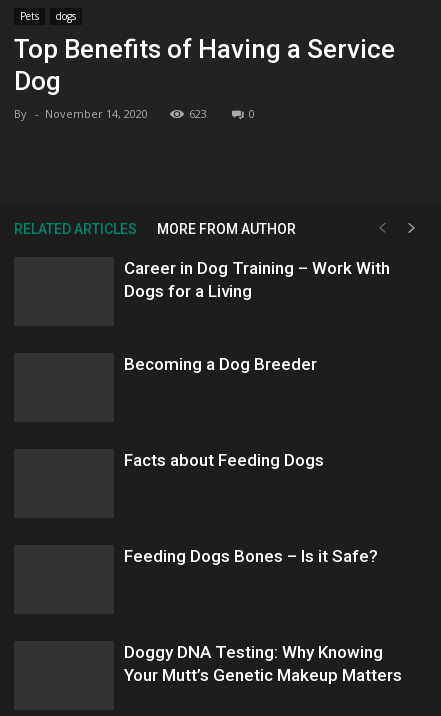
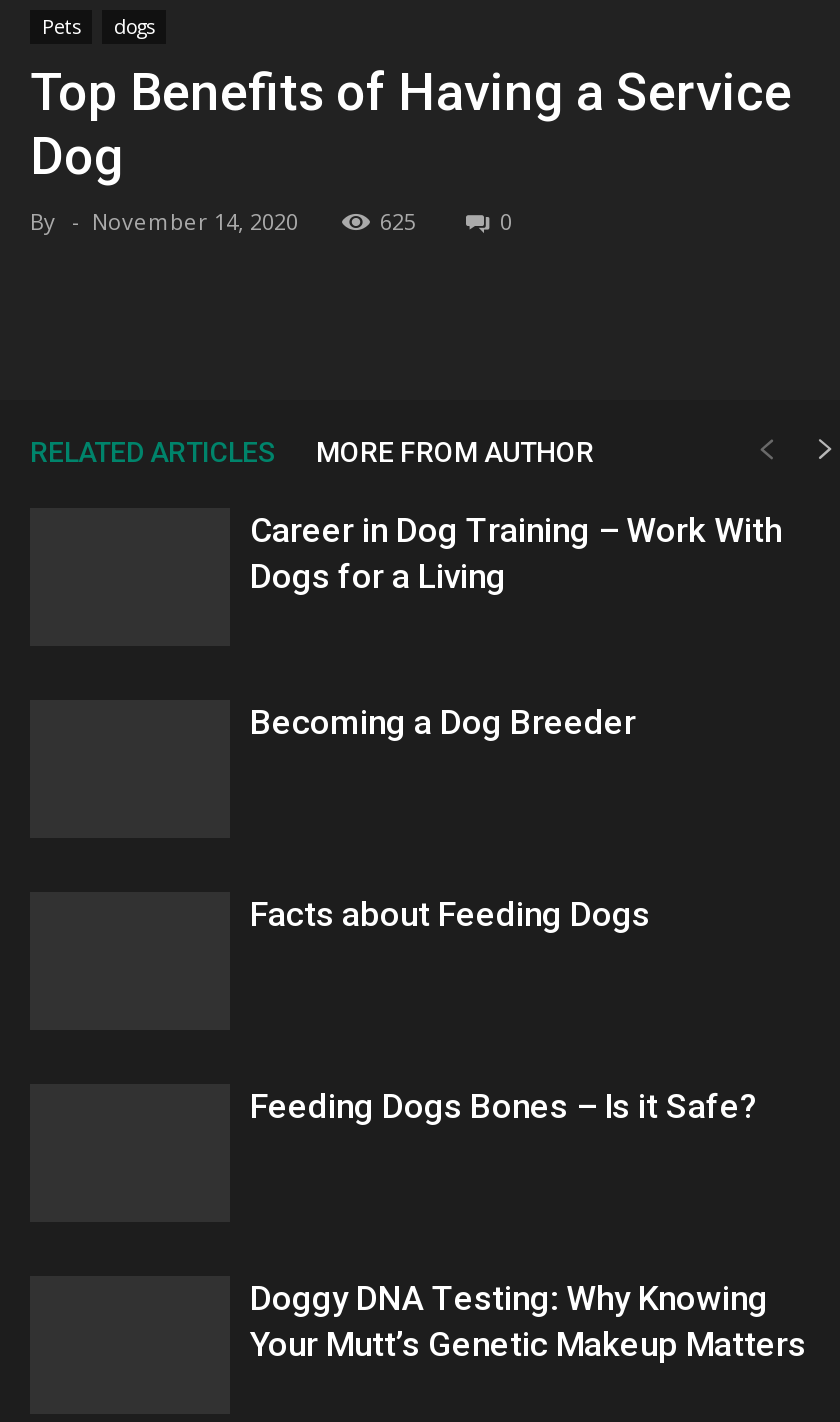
- 623
+ 625
